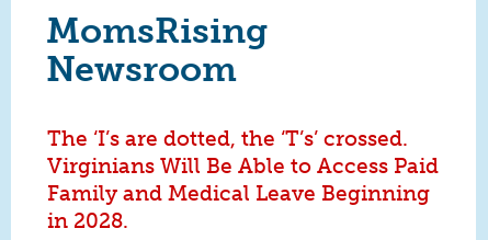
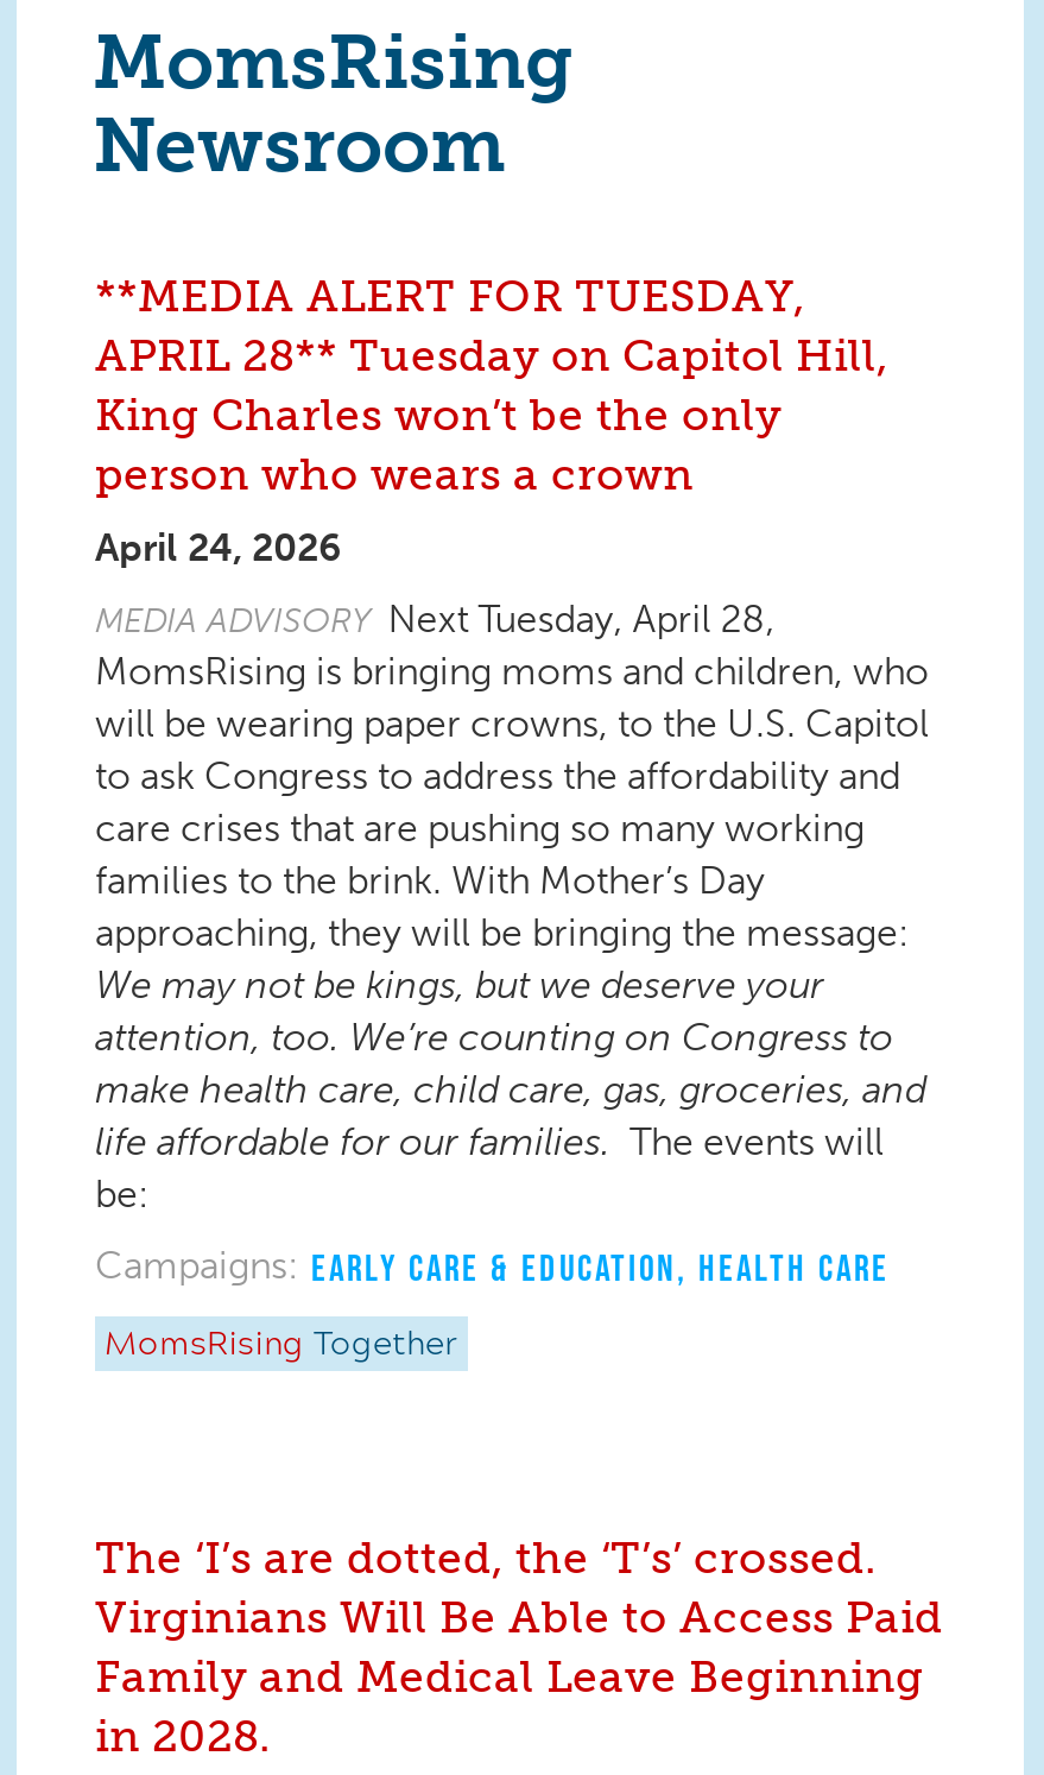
+ **MEDIA ALERT FOR TUESDAY,
+ APRIL 28** Tuesday on Capitol Hill,
+ King Charles won’t be the only
+ person who wears a crown
+ April 24, 2026
+ MEDIA ADVISORY Next Tuesday, April 28,
+ MomsRising is bringing moms and children, who
+ will be wearing paper crowns, to the U.S. Capitol
+ to ask Congress to address the affordability and
+ care crises that are pushing so many working
+ families to the brink. With Mother’s Day
+ approaching, they will be bringing the message:
+ We may not be kings, but we deserve your
+ attention, too. We’re counting on Congress to
+ make health care, child care, gas, groceries, and
+ life affordable for our families. The events will
+ be:
+ Campaigns: EARLY CARE & EDUCATION, HEALTH CARE
+ MomsRising Together
